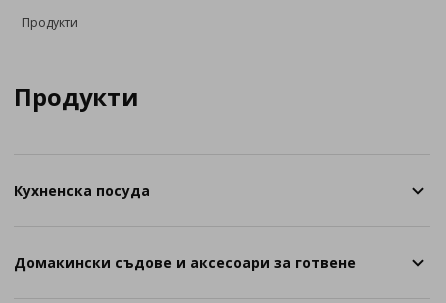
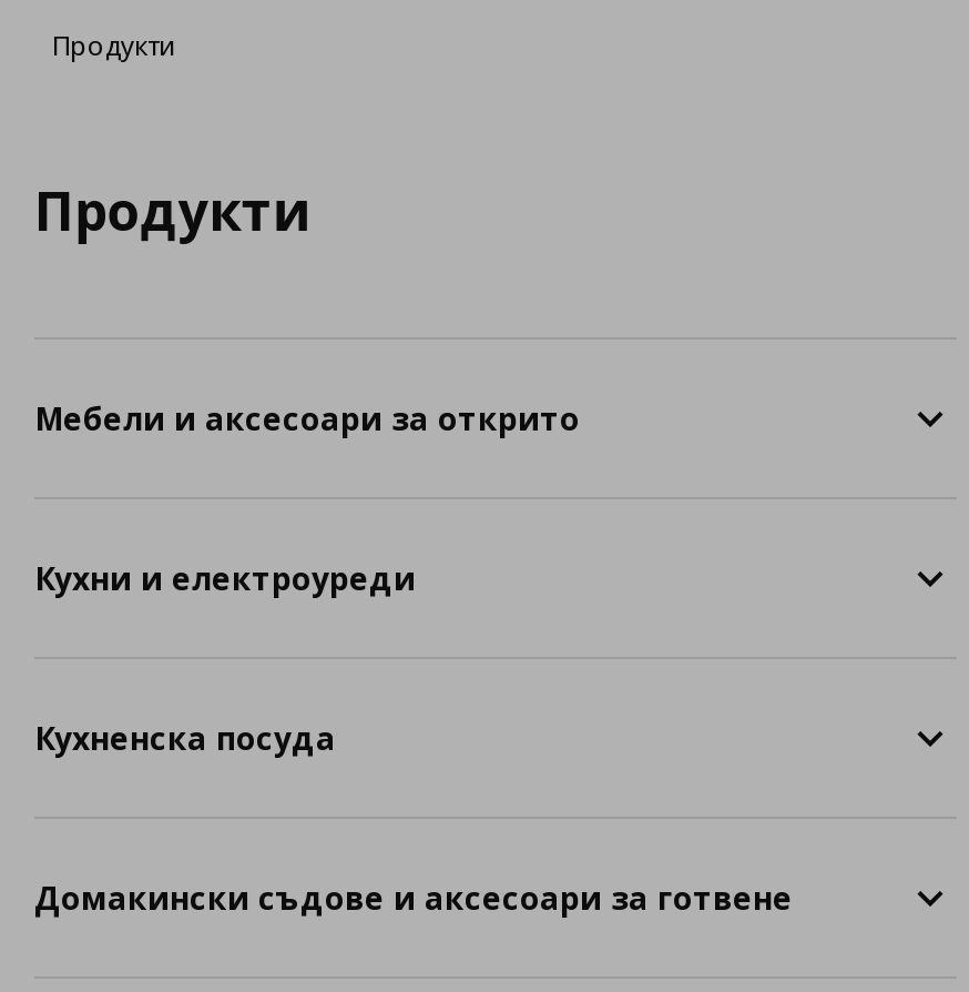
+ Мебели и аксесоари за открито

+ Кухни и електроуреди
